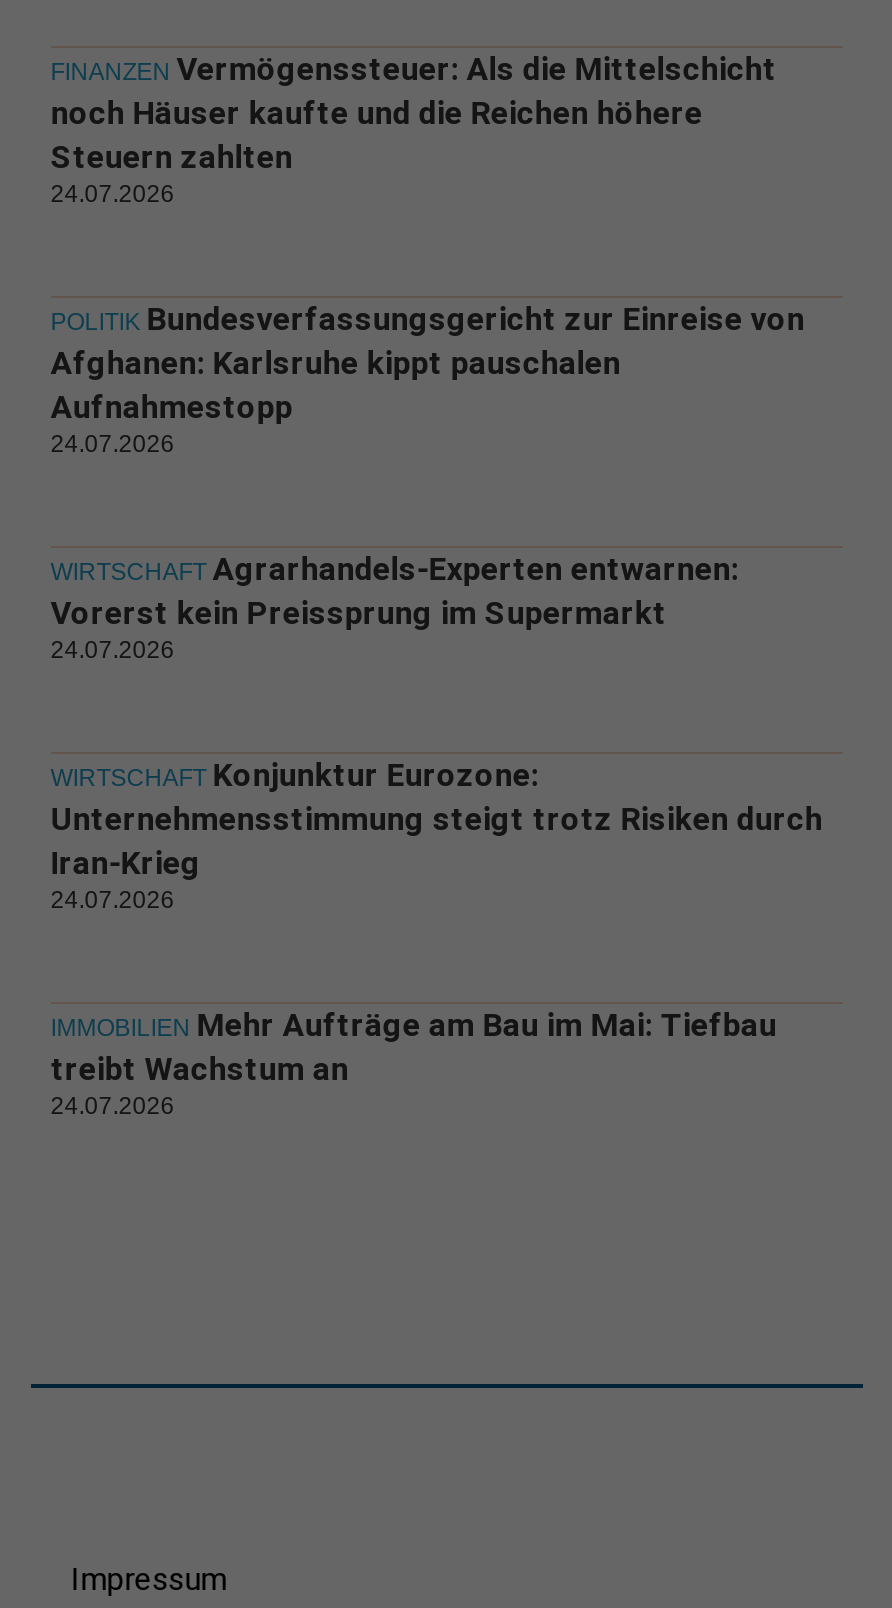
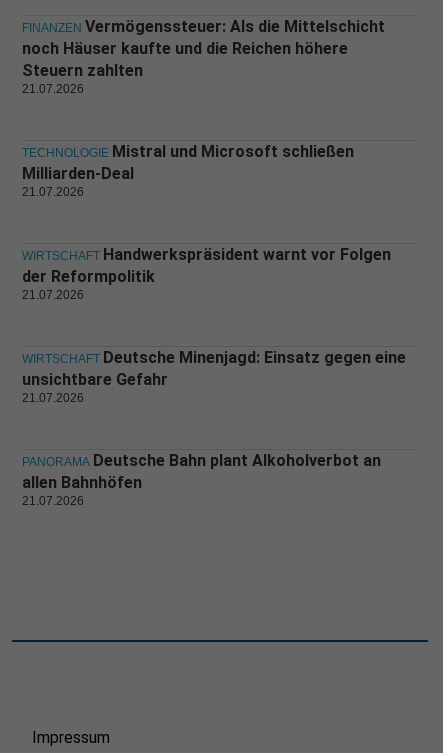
- 24.07.2026
+ 21.07.2026

- POLITIK Bundesverfassungsgericht zur Einreise von
- Afghanen: Karlsruhe kippt pauschalen
- Aufnahmestopp
- 24.07.2026
+ TECHNOLOGIE Mistral und Microsoft schließen
+ Milliarden-Deal
+ 21.07.2026

- WIRTSCHAFT Agrarhandels-Experten entwarnen:
- Vorerst kein Preissprung im Supermarkt
- 24.07.2026
+ WIRTSCHAFT Handwerkspräsident warnt vor Folgen
+ der Reformpolitik
+ 21.07.2026

- WIRTSCHAFT Konjunktur Eurozone:
- Unternehmensstimmung steigt trotz Risiken durch
- Iran-Krieg
- 24.07.2026
+ WIRTSCHAFT Deutsche Minenjagd: Einsatz gegen eine
+ unsichtbare Gefahr
+ 21.07.2026

- IMMOBILIEN Mehr Aufträge am Bau im Mai: Tiefbau
- treibt Wachstum an
- 24.07.2026
+ PANORAMA Deutsche Bahn plant Alkoholverbot an
+ allen Bahnhöfen
+ 21.07.2026
